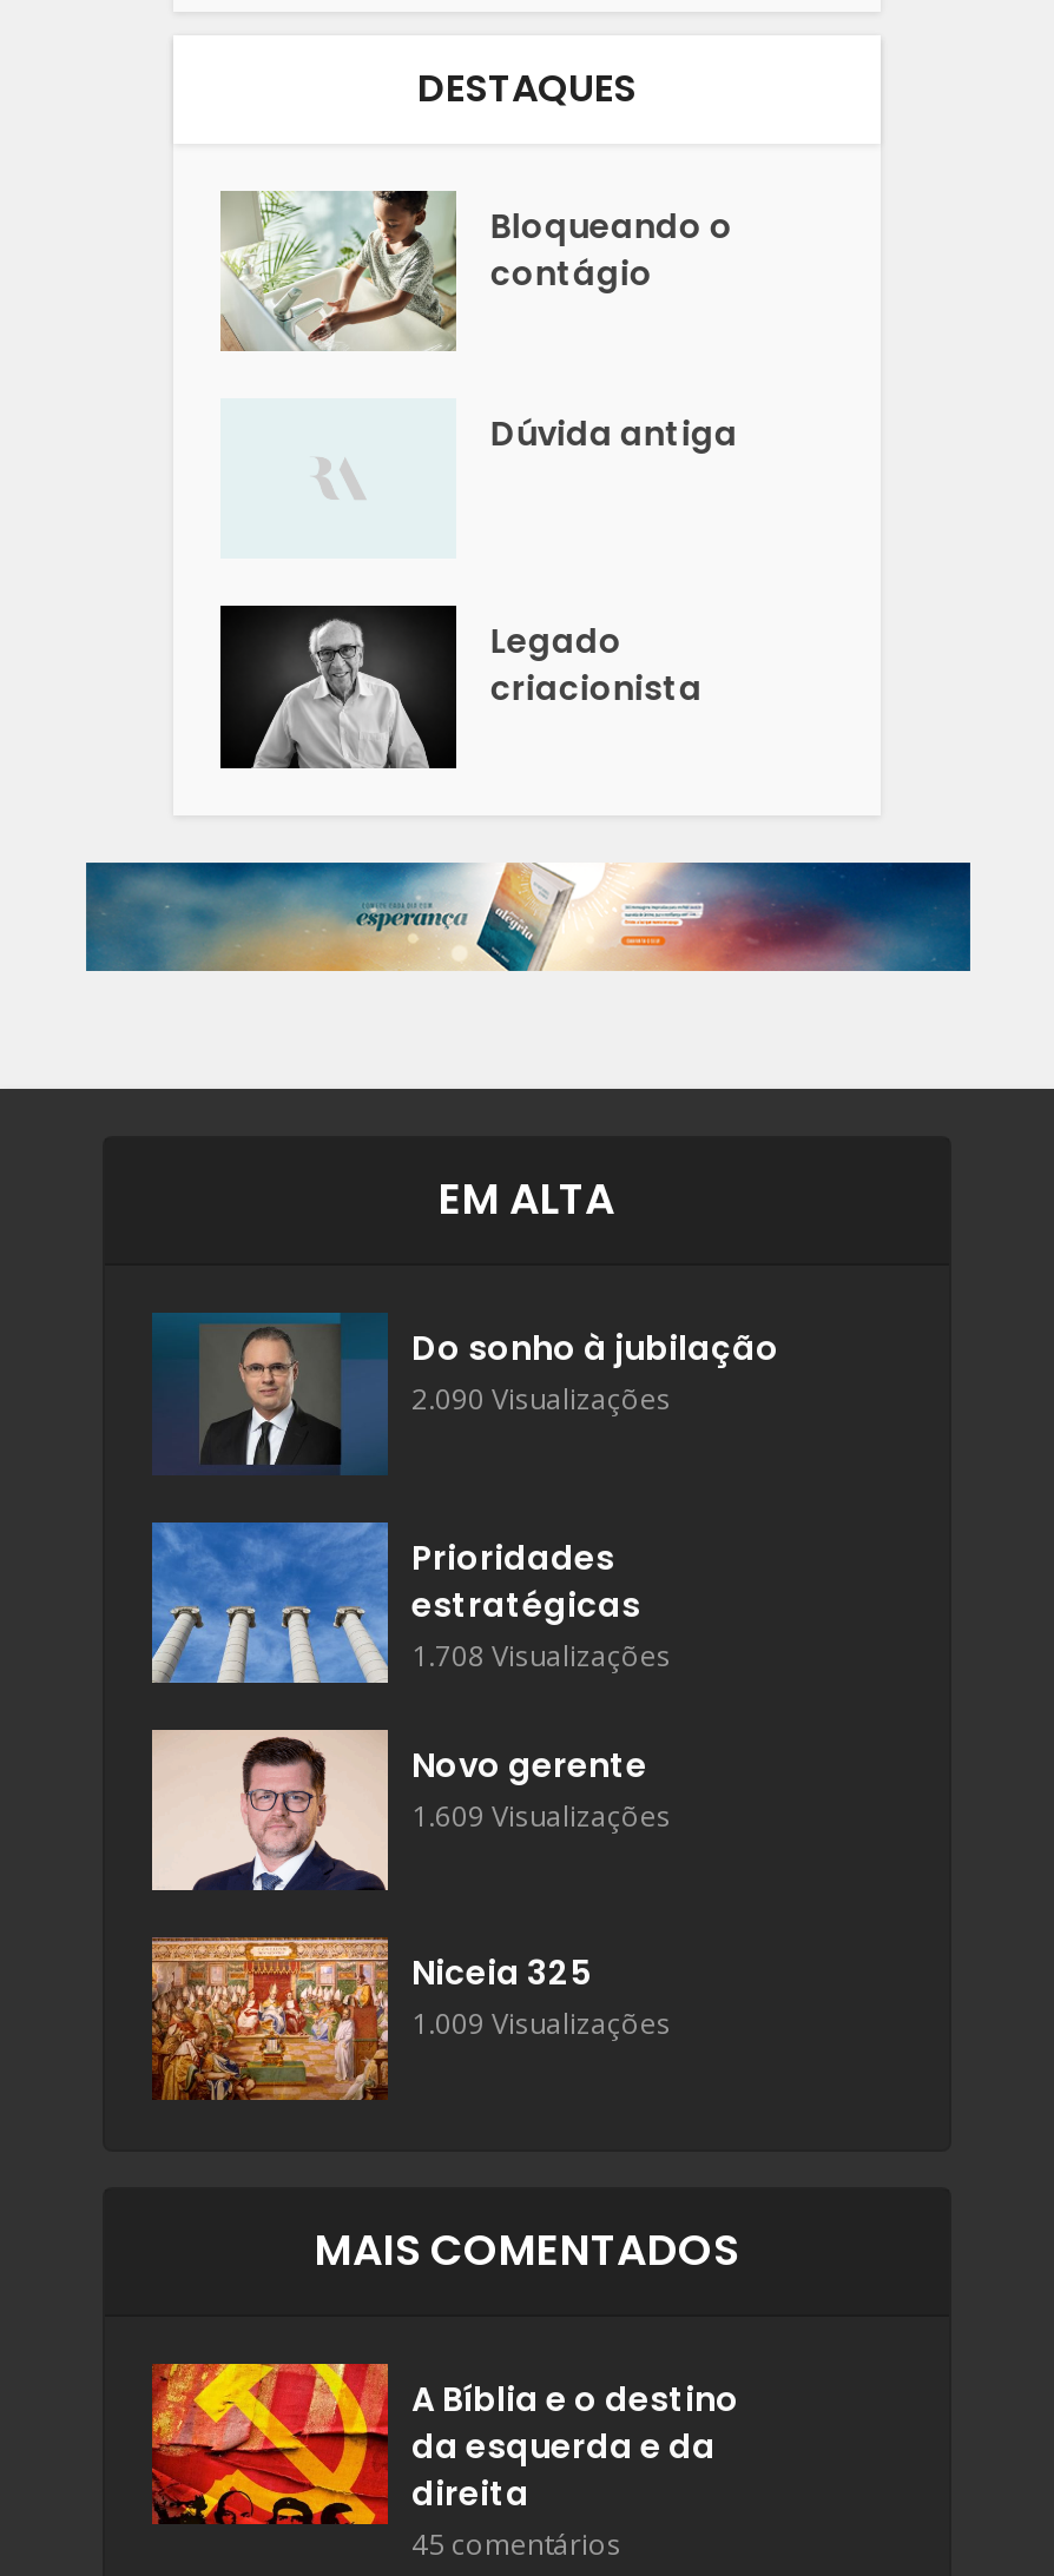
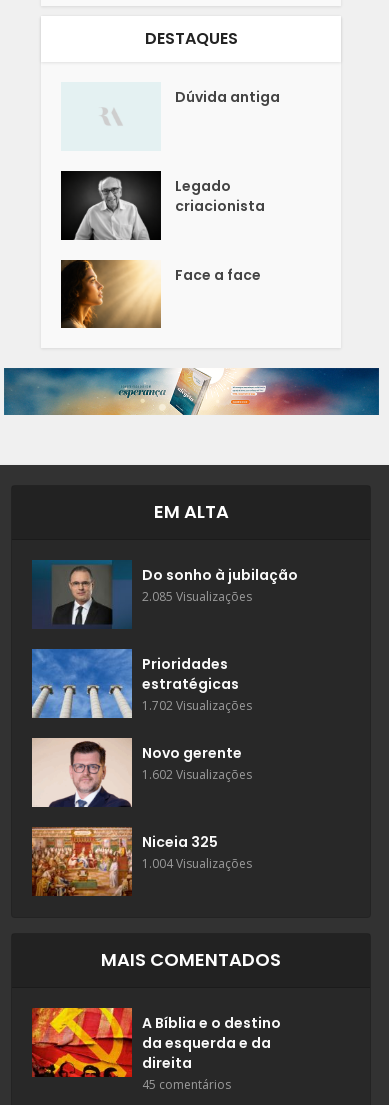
- [image]
- Bloqueando o
- contágio

moved up: Dúvida antiga | Legado | criacionista

+ [image]
+ Face a face

- 2.090 Visualizações
+ 2.085 Visualizações

- 1.708 Visualizações
+ 1.702 Visualizações

- 1.609 Visualizações
+ 1.602 Visualizações

- 1.009 Visualizações
+ 1.004 Visualizações
